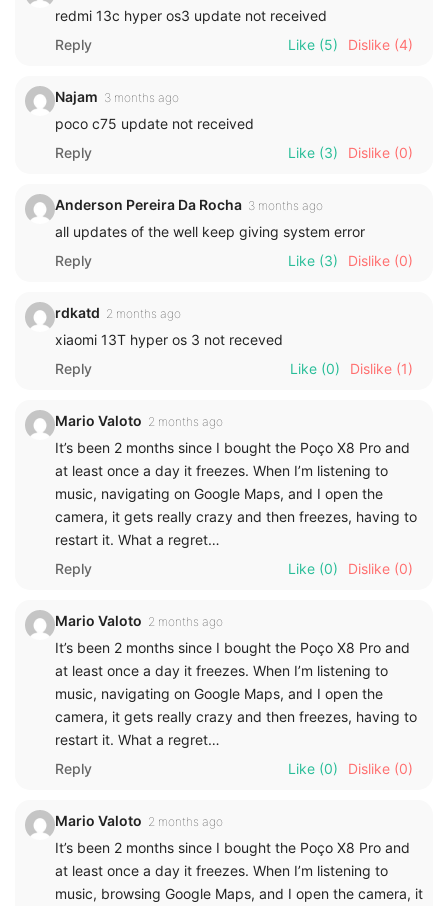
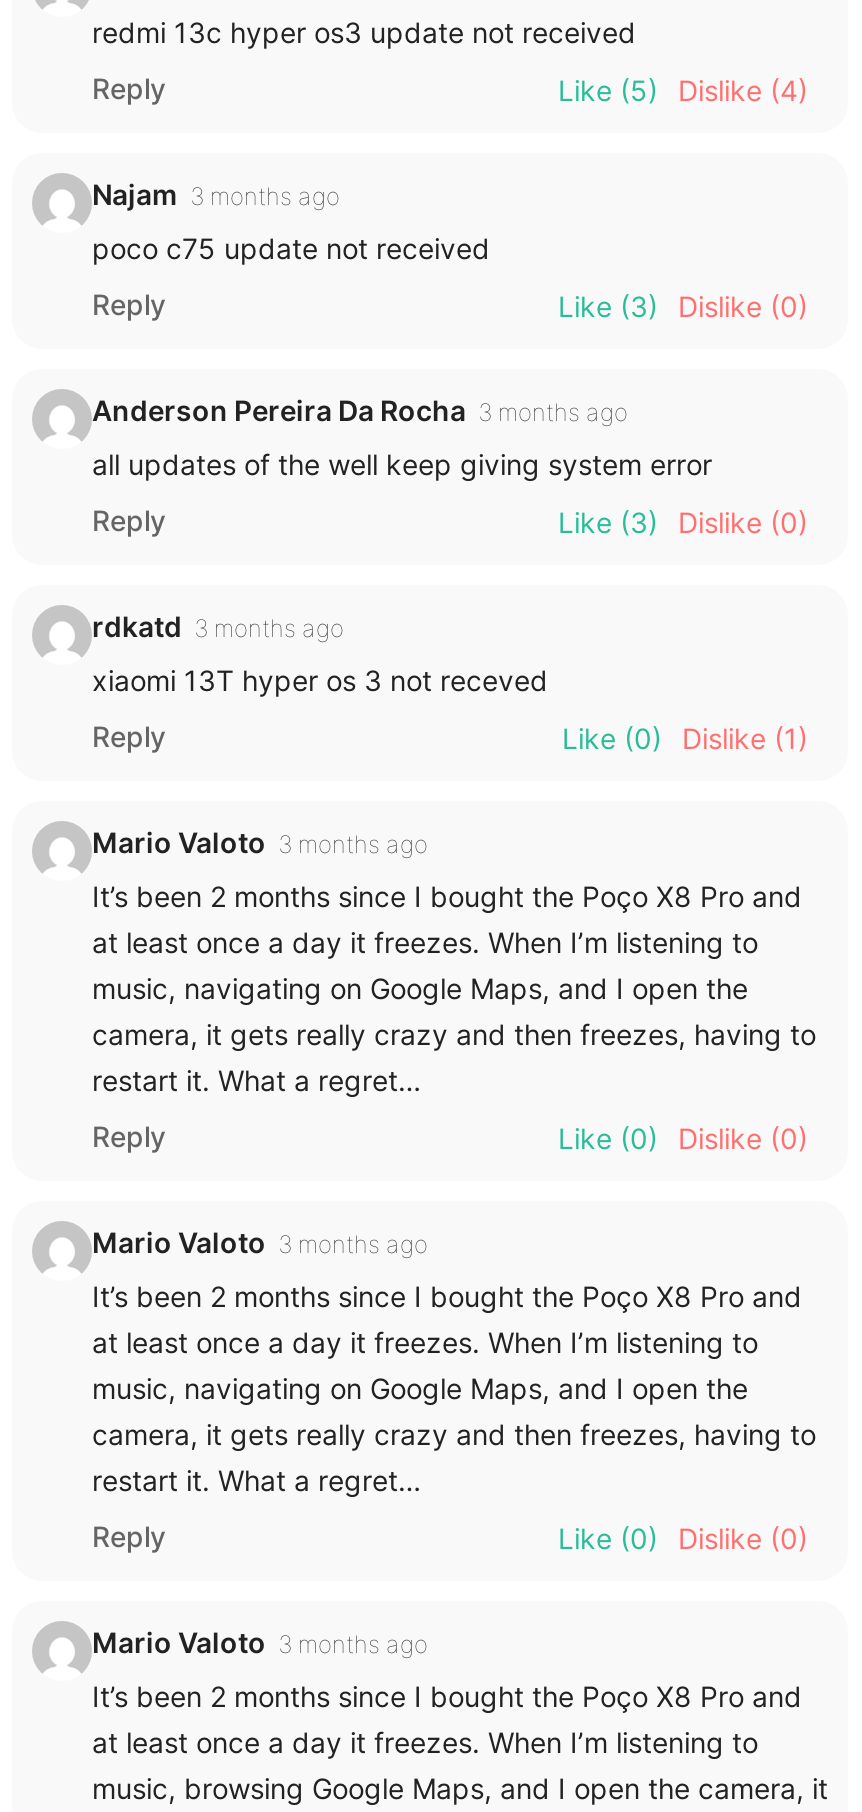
- rdkatd 2 months ago
+ rdkatd 3 months ago

- Mario Valoto 2 months ago
+ Mario Valoto 3 months ago

- Mario Valoto 2 months ago
+ Mario Valoto 3 months ago

- Mario Valoto 2 months ago
+ Mario Valoto 3 months ago
